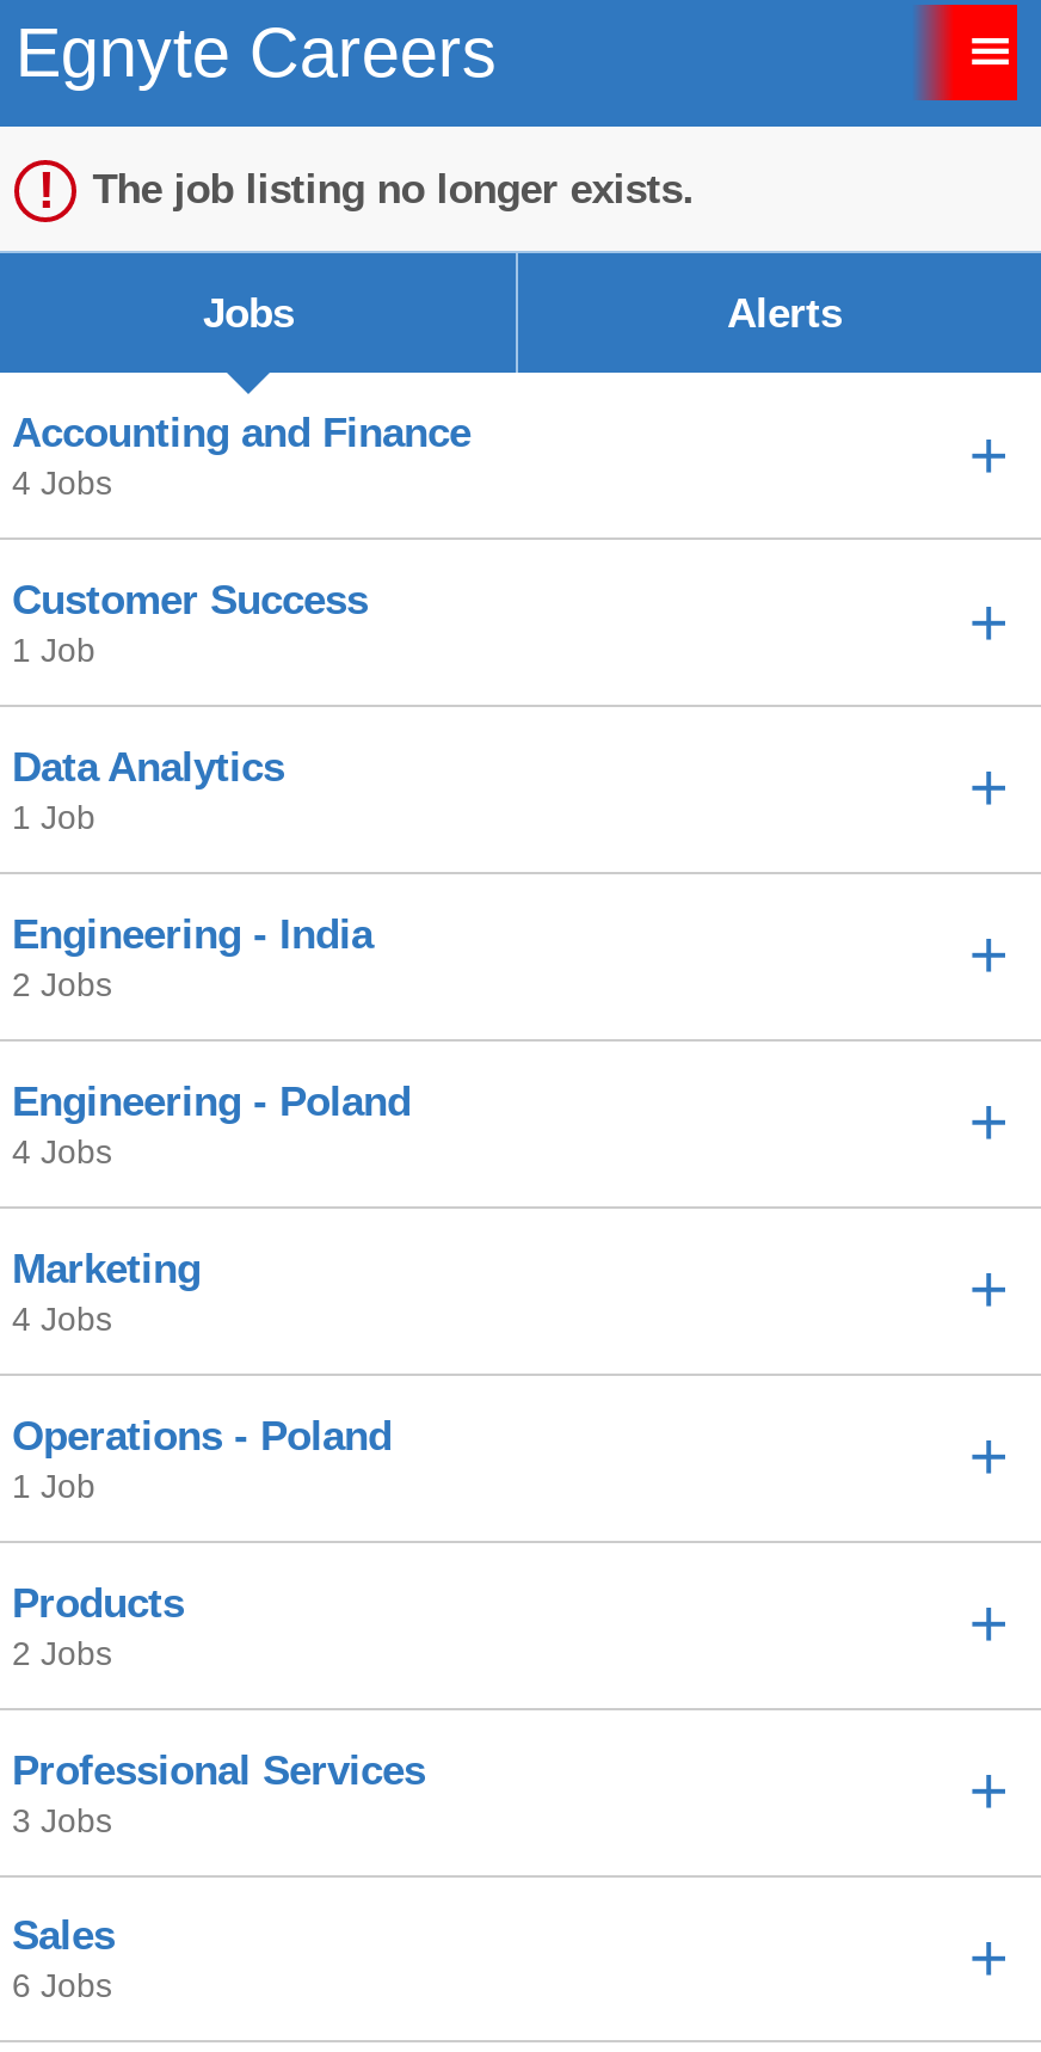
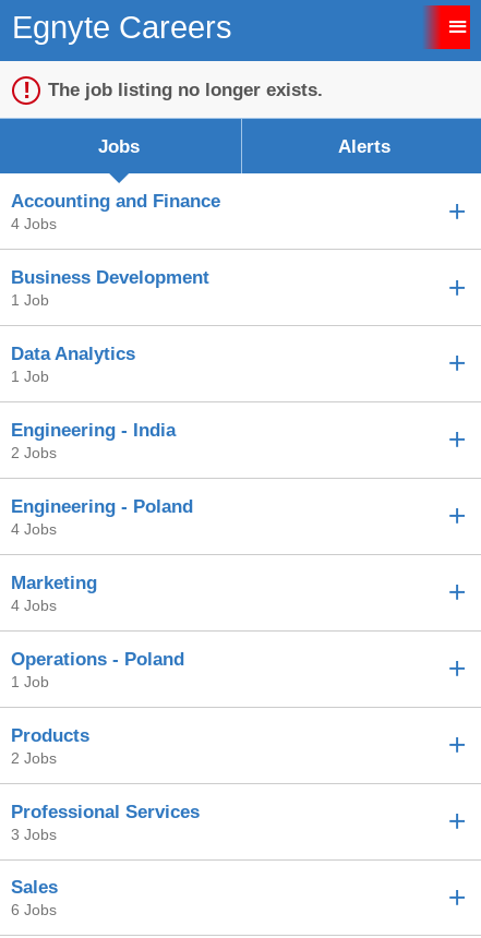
- Customer Success
+ Business Development
